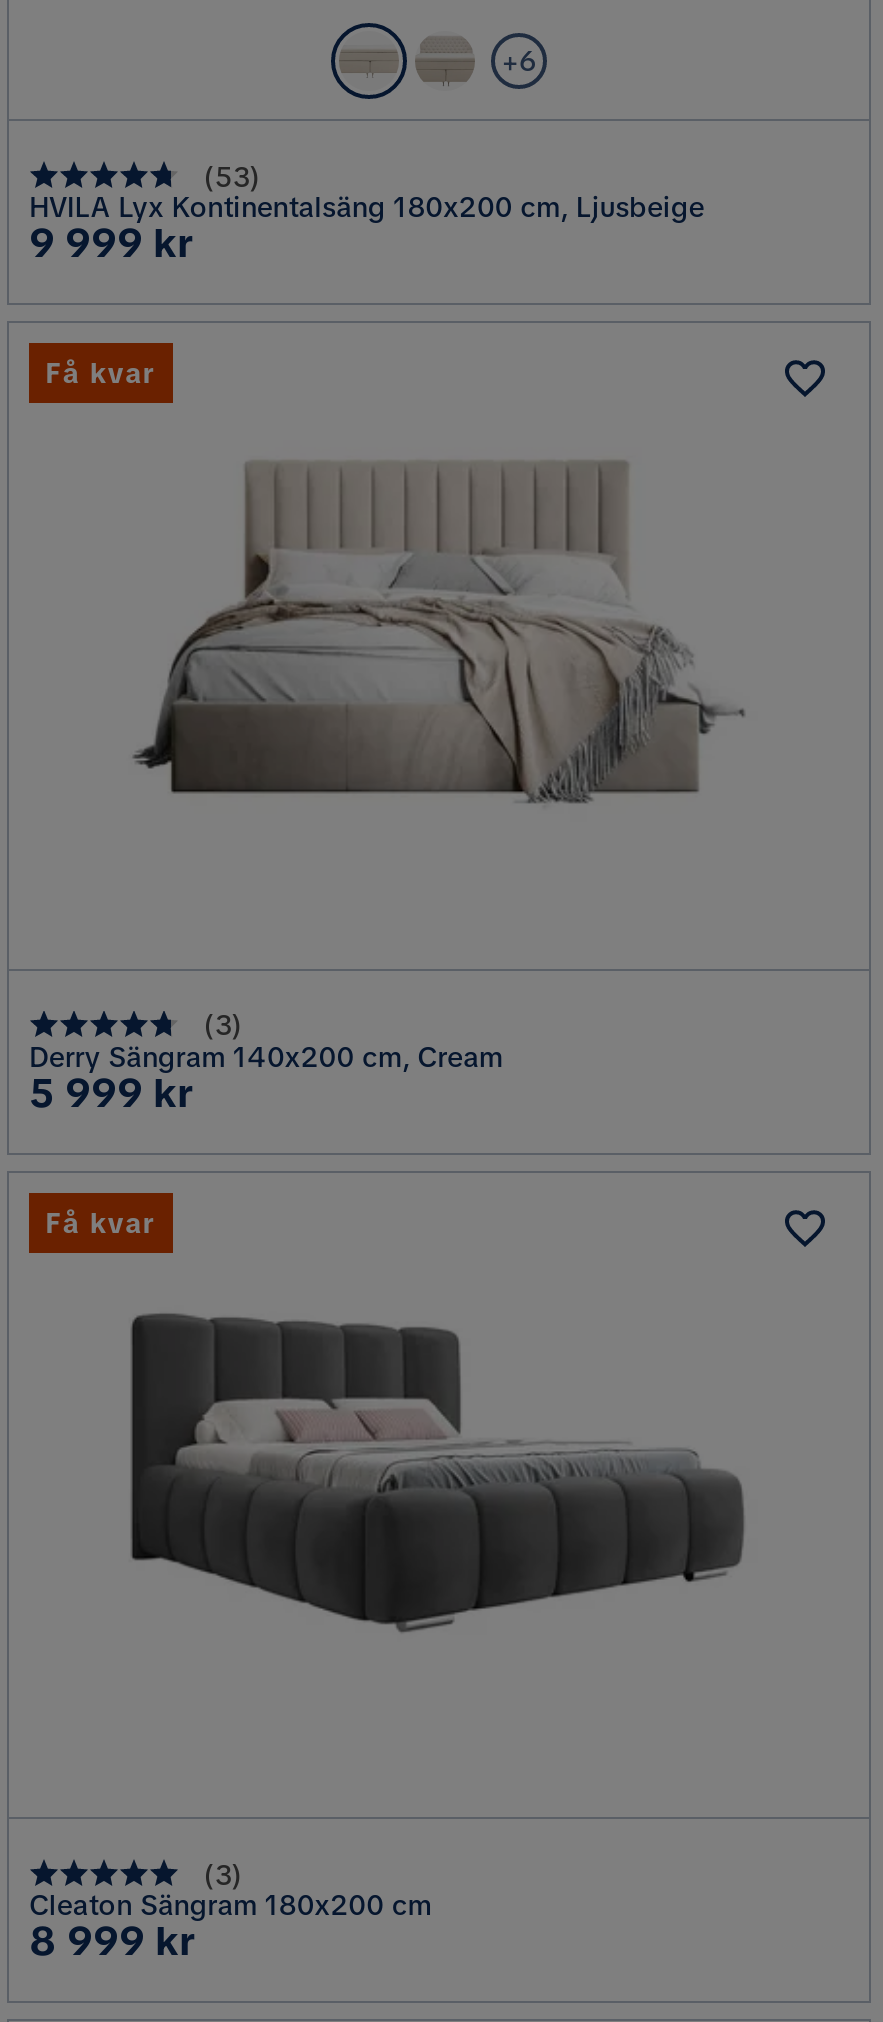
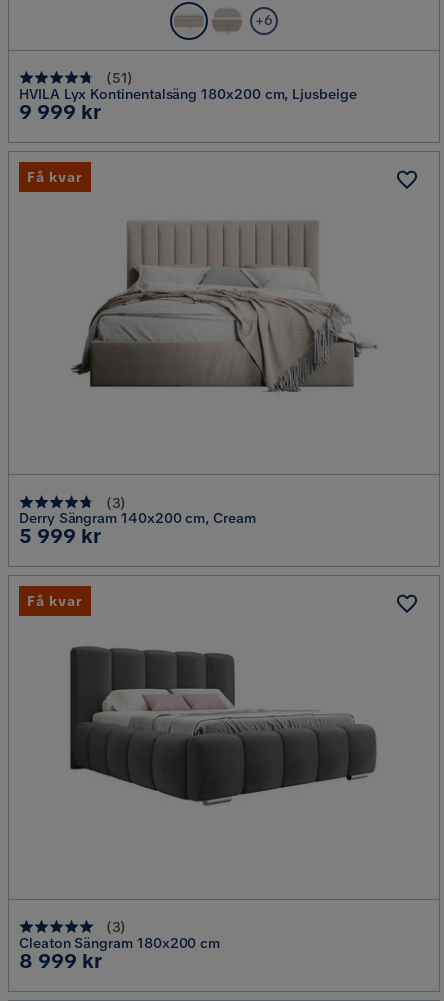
- (53)
+ (51)
